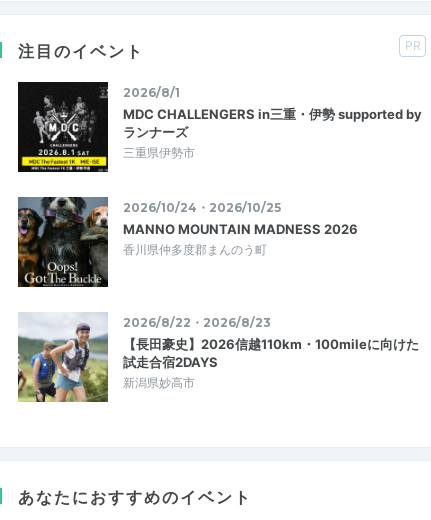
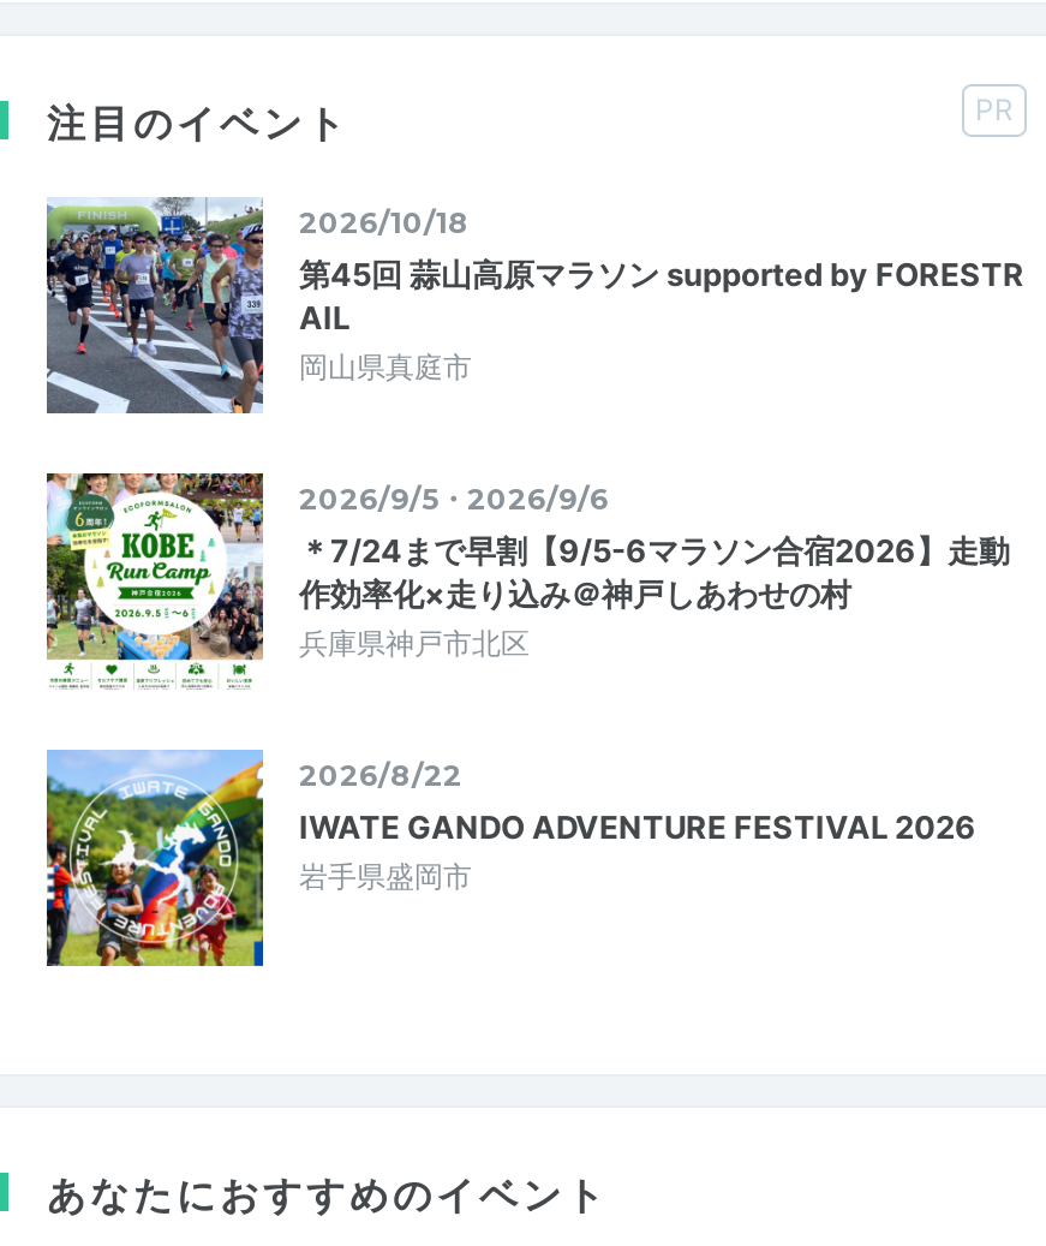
- [image]
- 2026/8/1
- MDC CHALLENGERS in三重・伊勢 supported by
- ランナーズ
- 三重県伊勢市
+ [image]
+ 2026/10/18
+ 第45回 蒜山高原マラソン supported by FORESTR
+ AIL
+ 岡山県真庭市

- [image]
- 2026/10/24・2026/10/25
- MANNO MOUNTAIN MADNESS 2026
- 香川県仲多度郡まんのう町
+ [image]
+ 2026/9/5・2026/9/6
+ ＊7/24まで早割【9/5-6マラソン合宿2026】走動
+ 作効率化×走り込み＠神戸しあわせの村
+ 兵庫県神戸市北区

- [image]
- 2026/8/22・2026/8/23
- 【長田豪史】2026信越110km・100mileに向けた
- 試走合宿2DAYS
- 新潟県妙高市
+ [image]
+ 2026/8/22
+ IWATE GANDO ADVENTURE FESTIVAL 2026
+ 岩手県盛岡市
